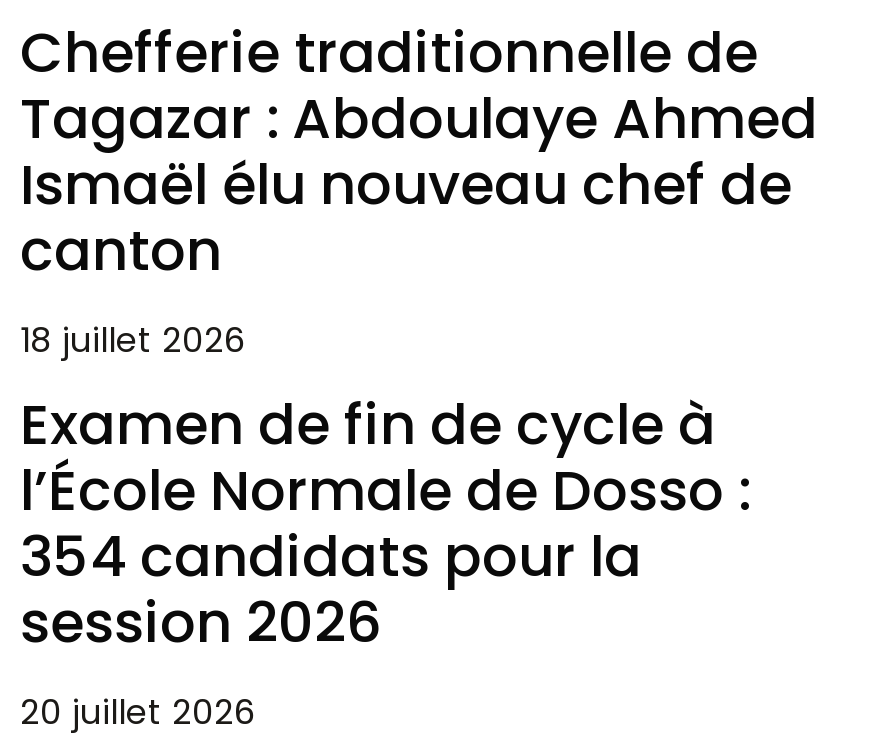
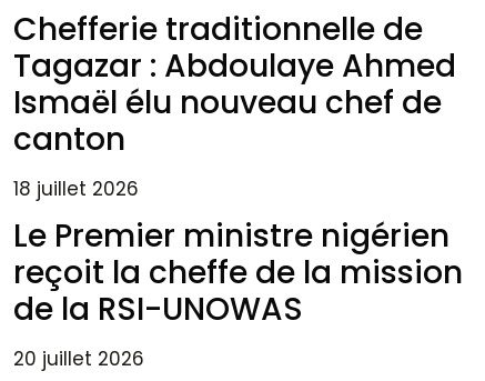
- Examen de fin de cycle à
- l’École Normale de Dosso :
- 354 candidats pour la
- session 2026
+ Le Premier ministre nigérien
+ reçoit la cheffe de la mission
+ de la RSI-UNOWAS
